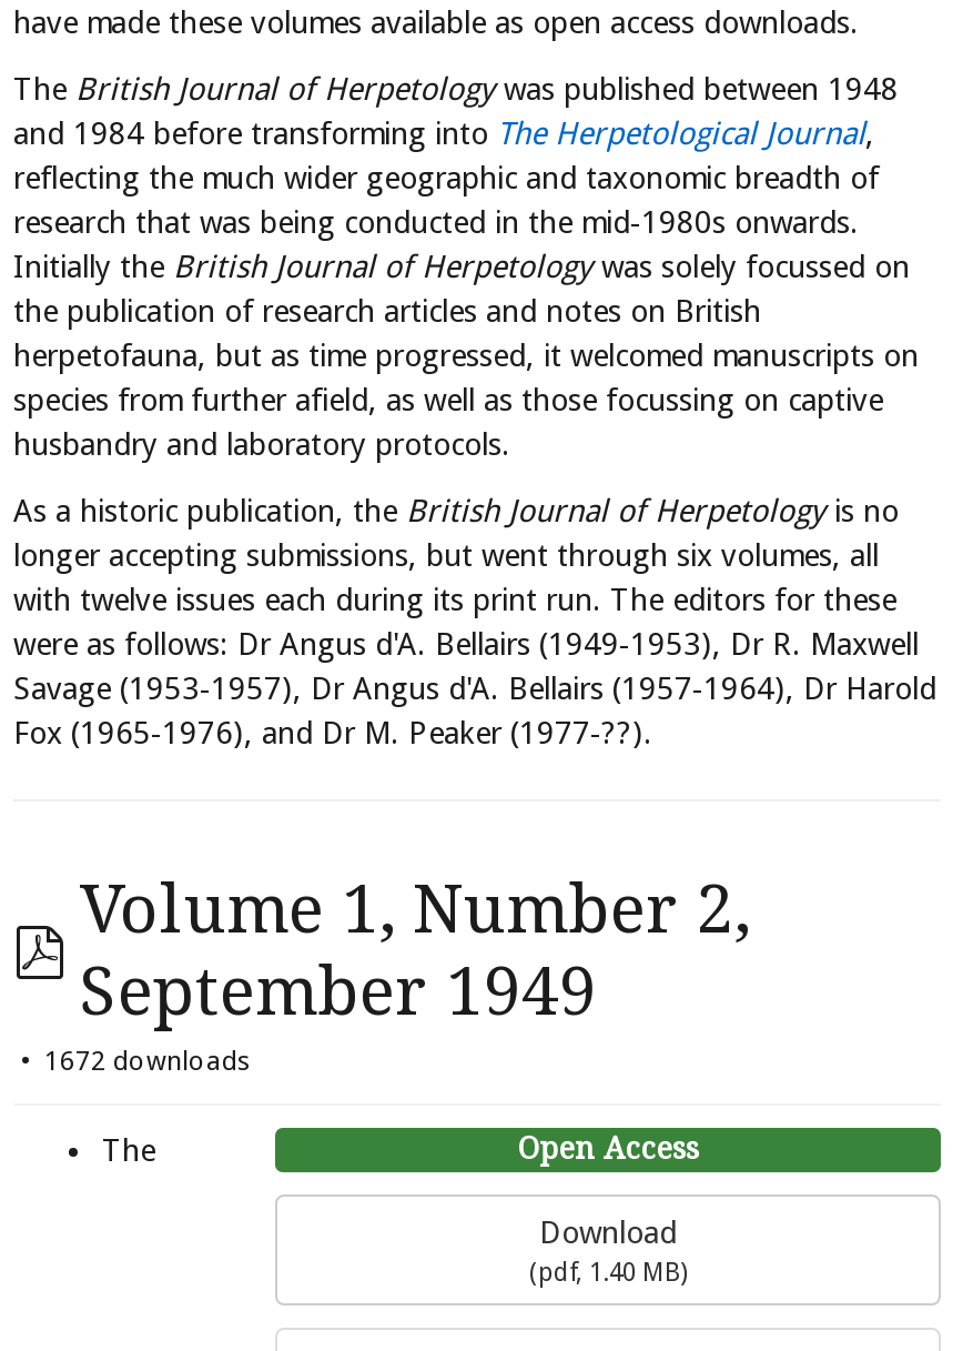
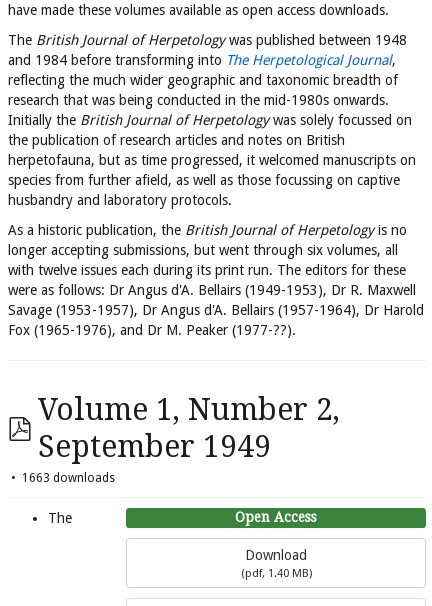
- 1672 downloads
+ 1663 downloads
